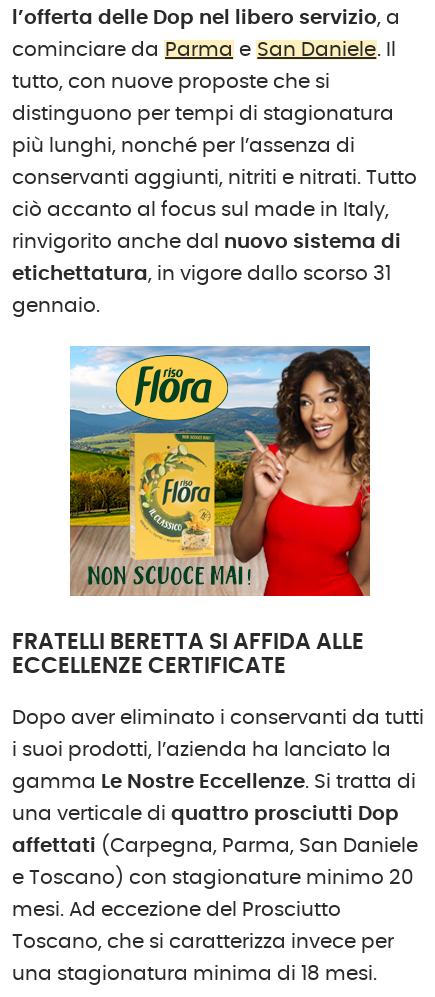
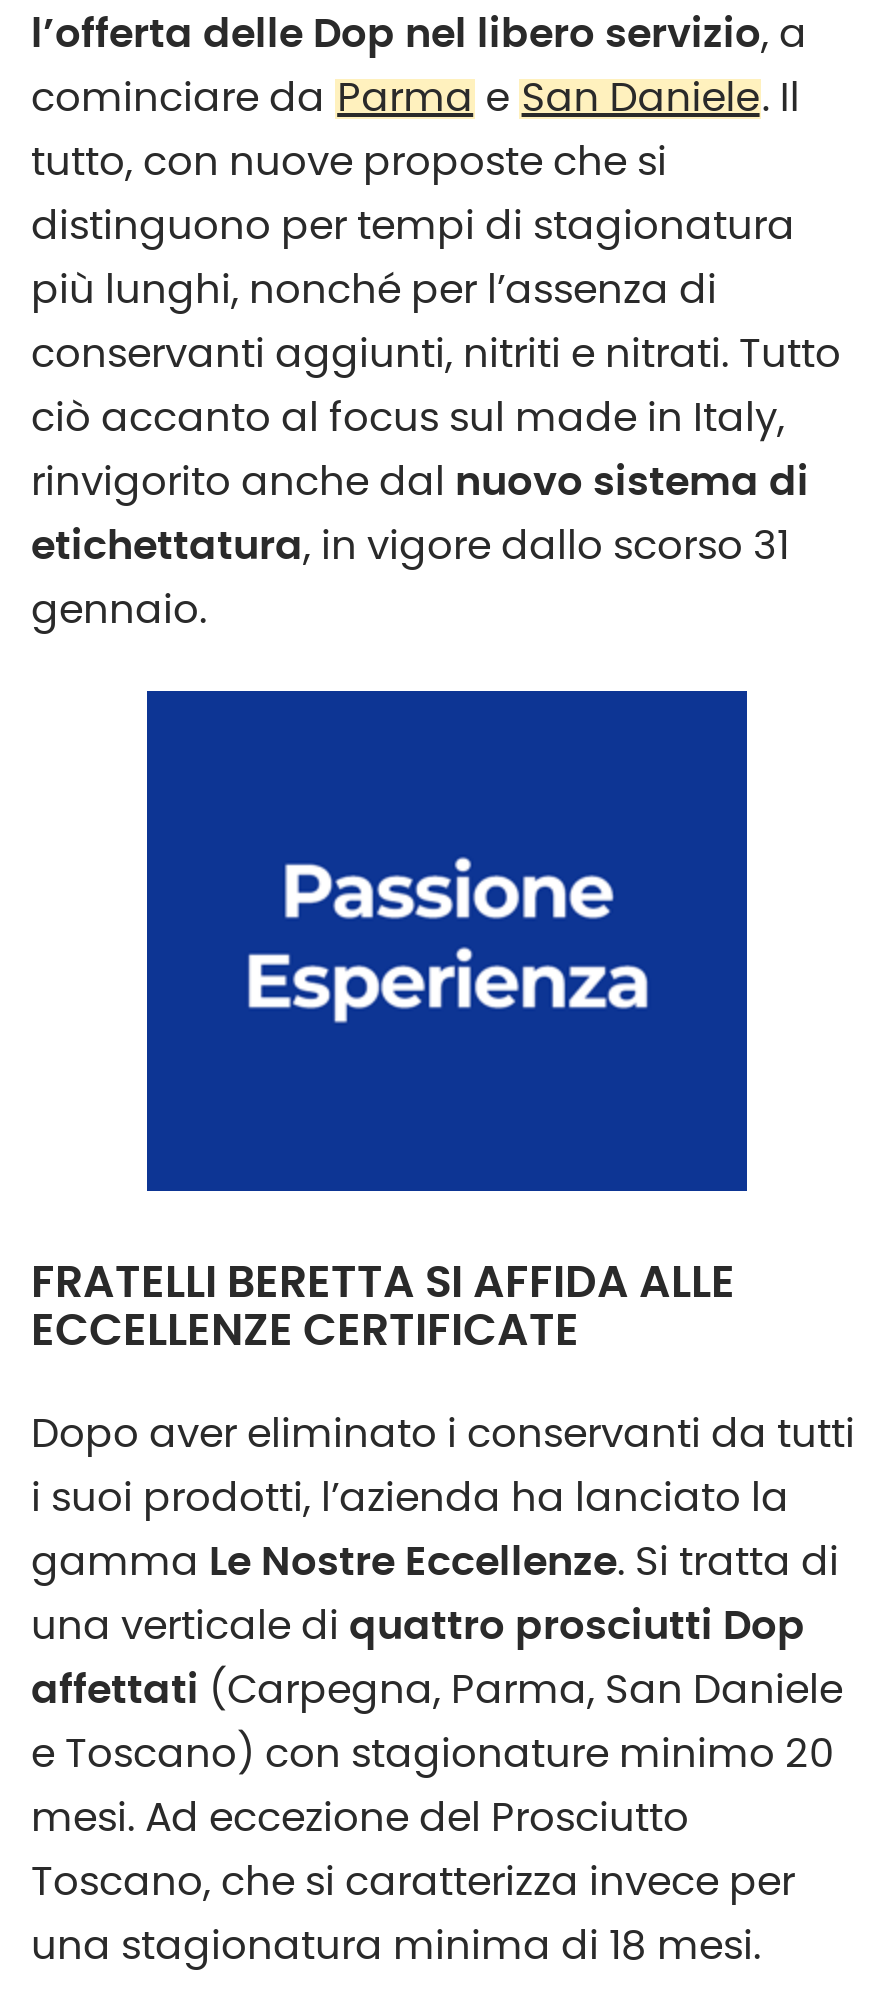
- [image]
+ [image]
